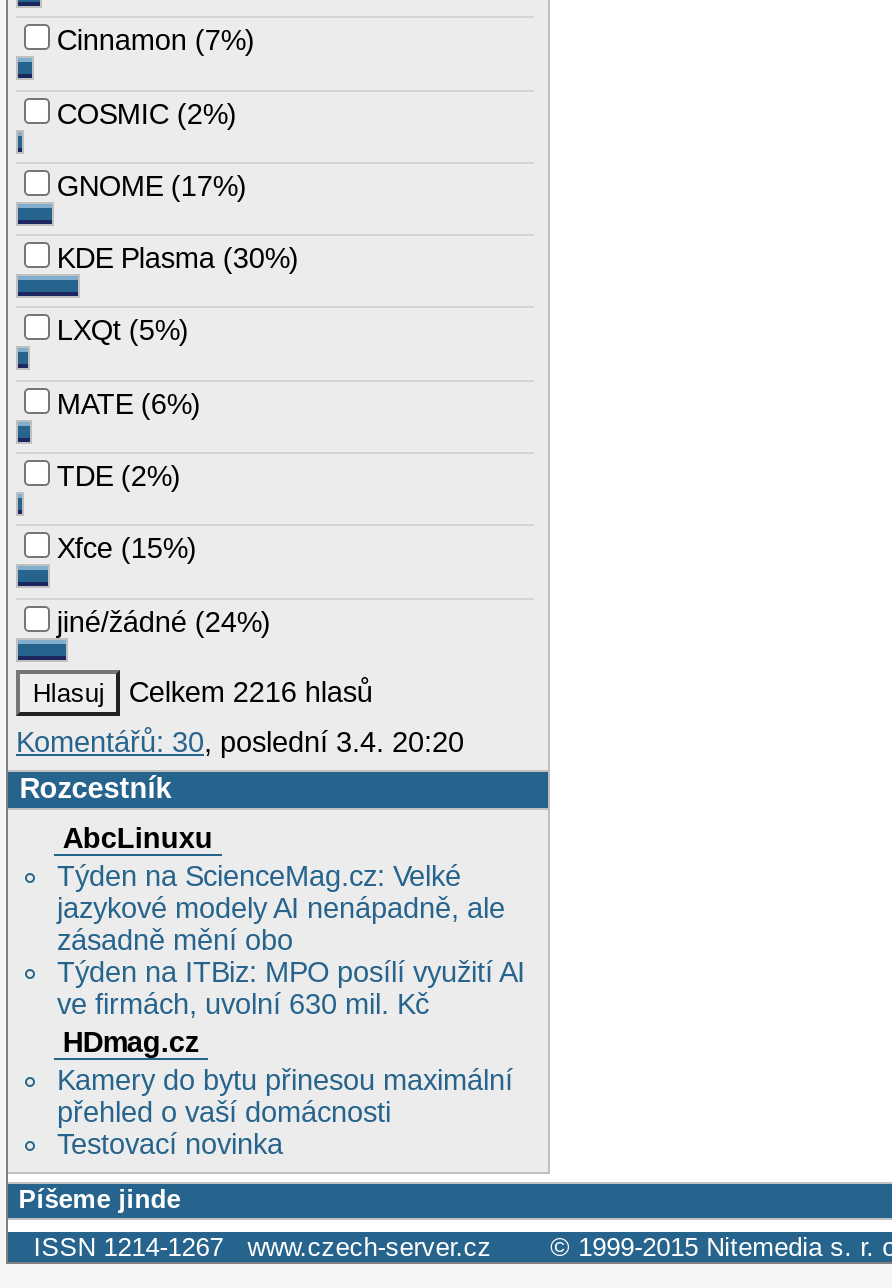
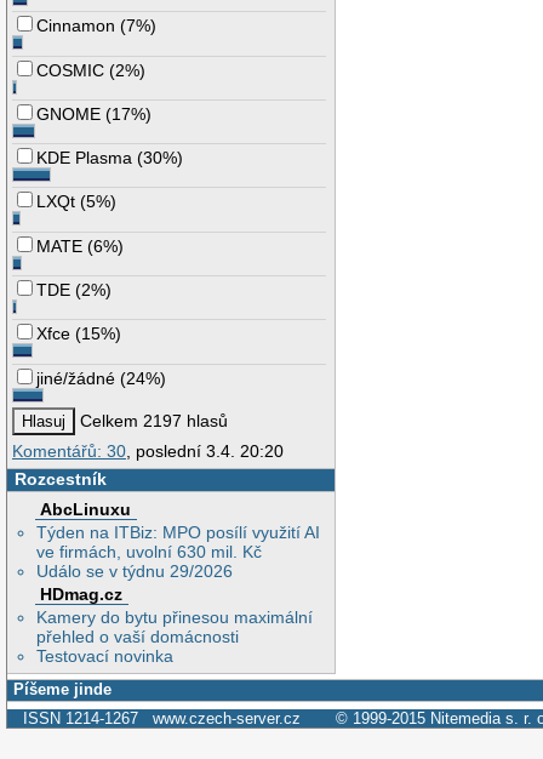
- Celkem 2216 hlasů
+ Celkem 2197 hlasů

- Týden na ScienceMag.cz: Velké
- jazykové modely AI nenápadně, ale
- zásadně mění obo

moved up: Týden na ITBiz: MPO posílí využití AI | ve firmách, uvolní 630 mil. Kč

+ Událo se v týdnu 29/2026
